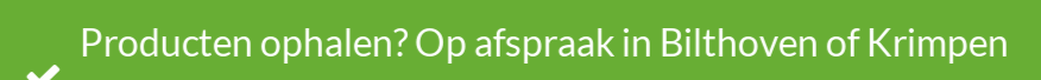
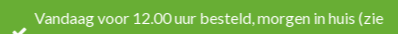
- Producten ophalen? Op afspraak in Bilthoven of Krimpen
+ Vandaag voor 12.00 uur besteld, morgen in huis (zie
